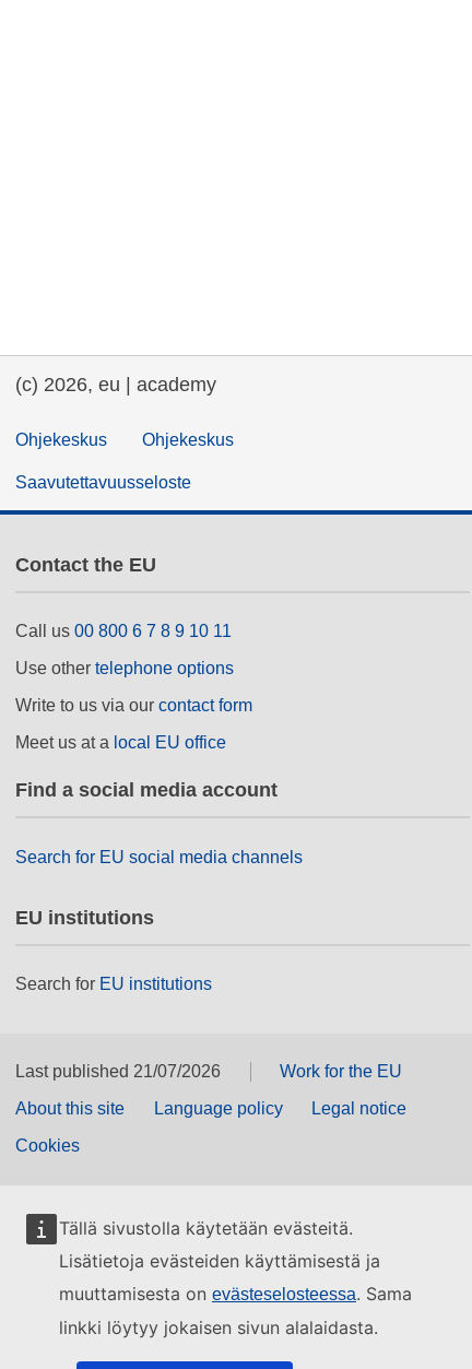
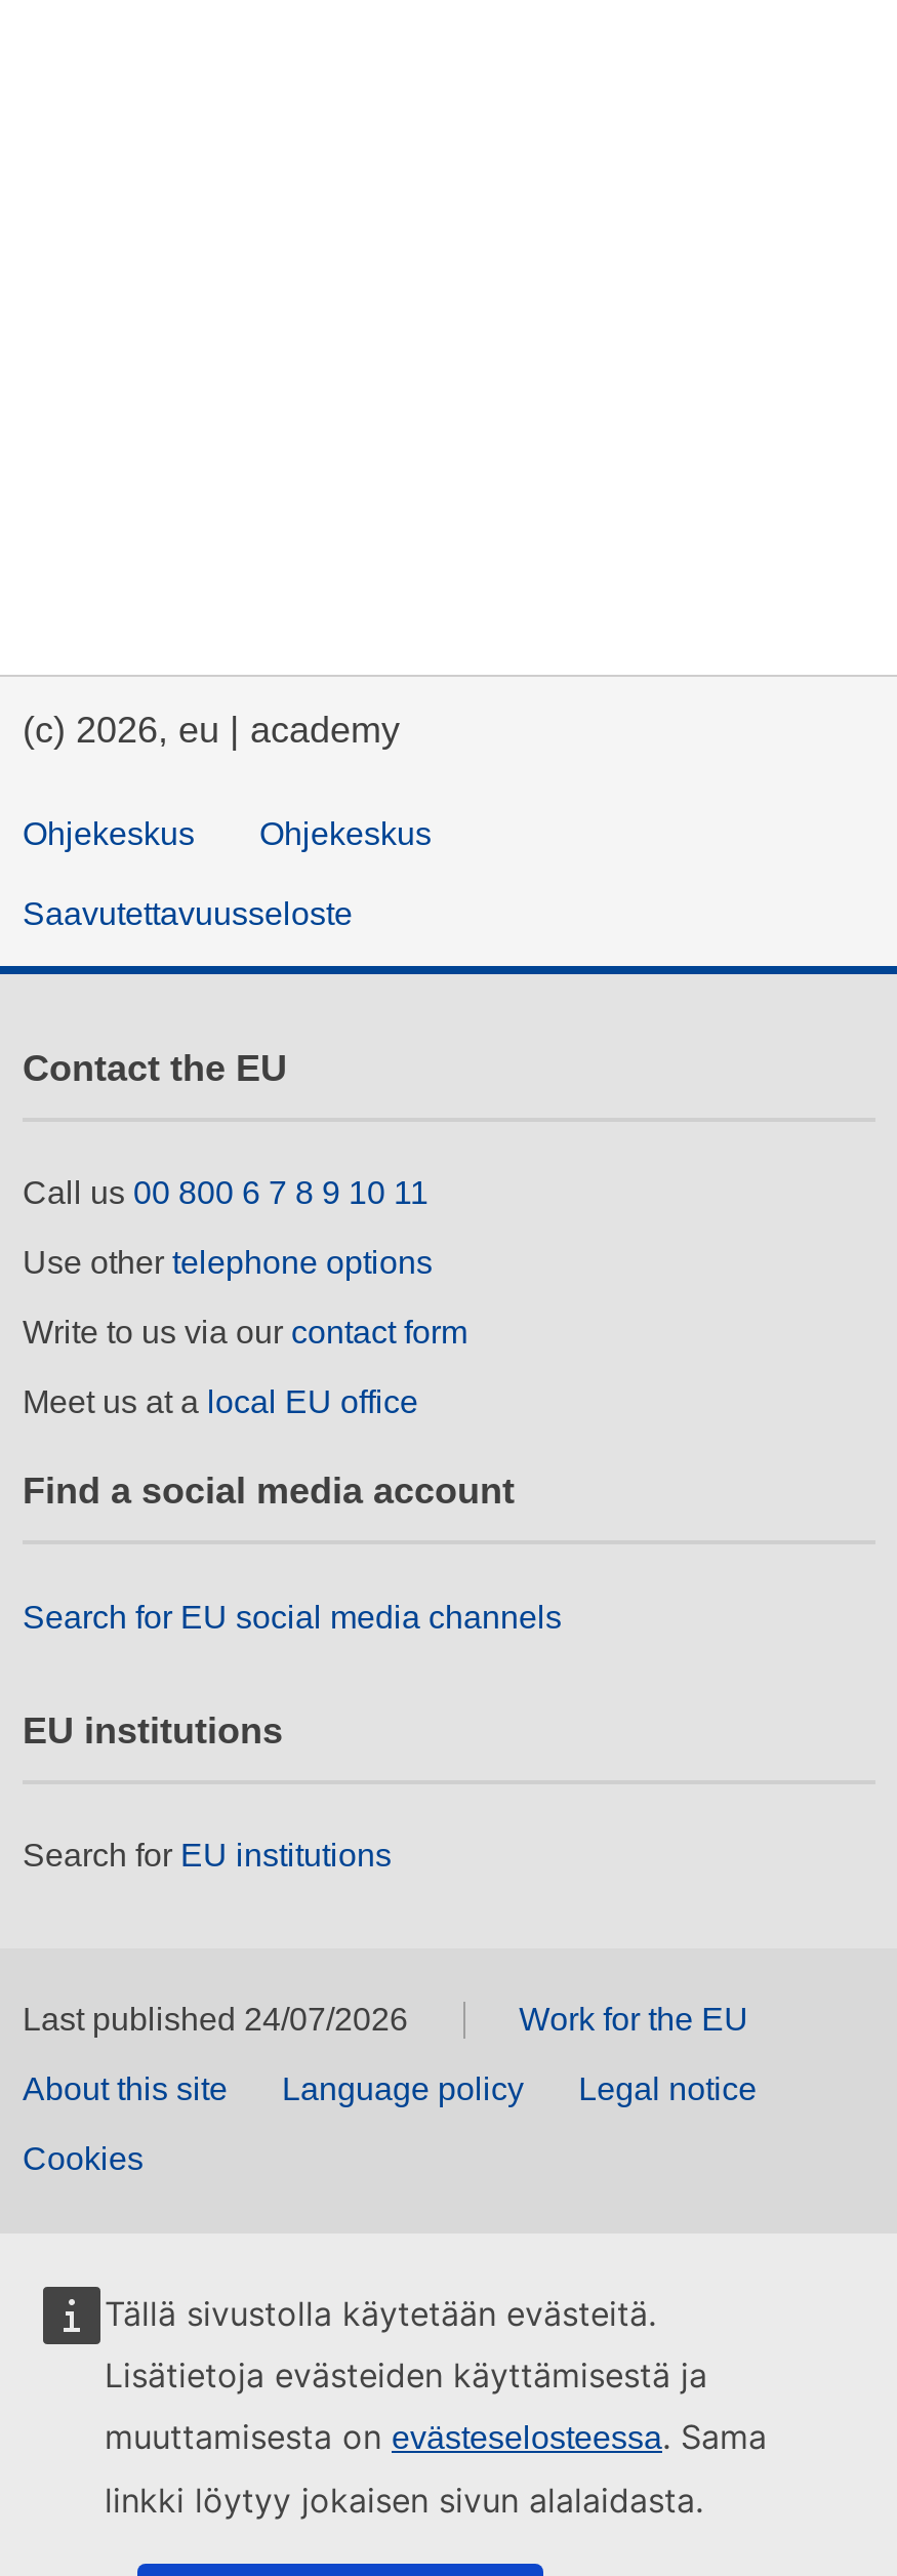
- Last published 21/07/2026
+ Last published 24/07/2026
